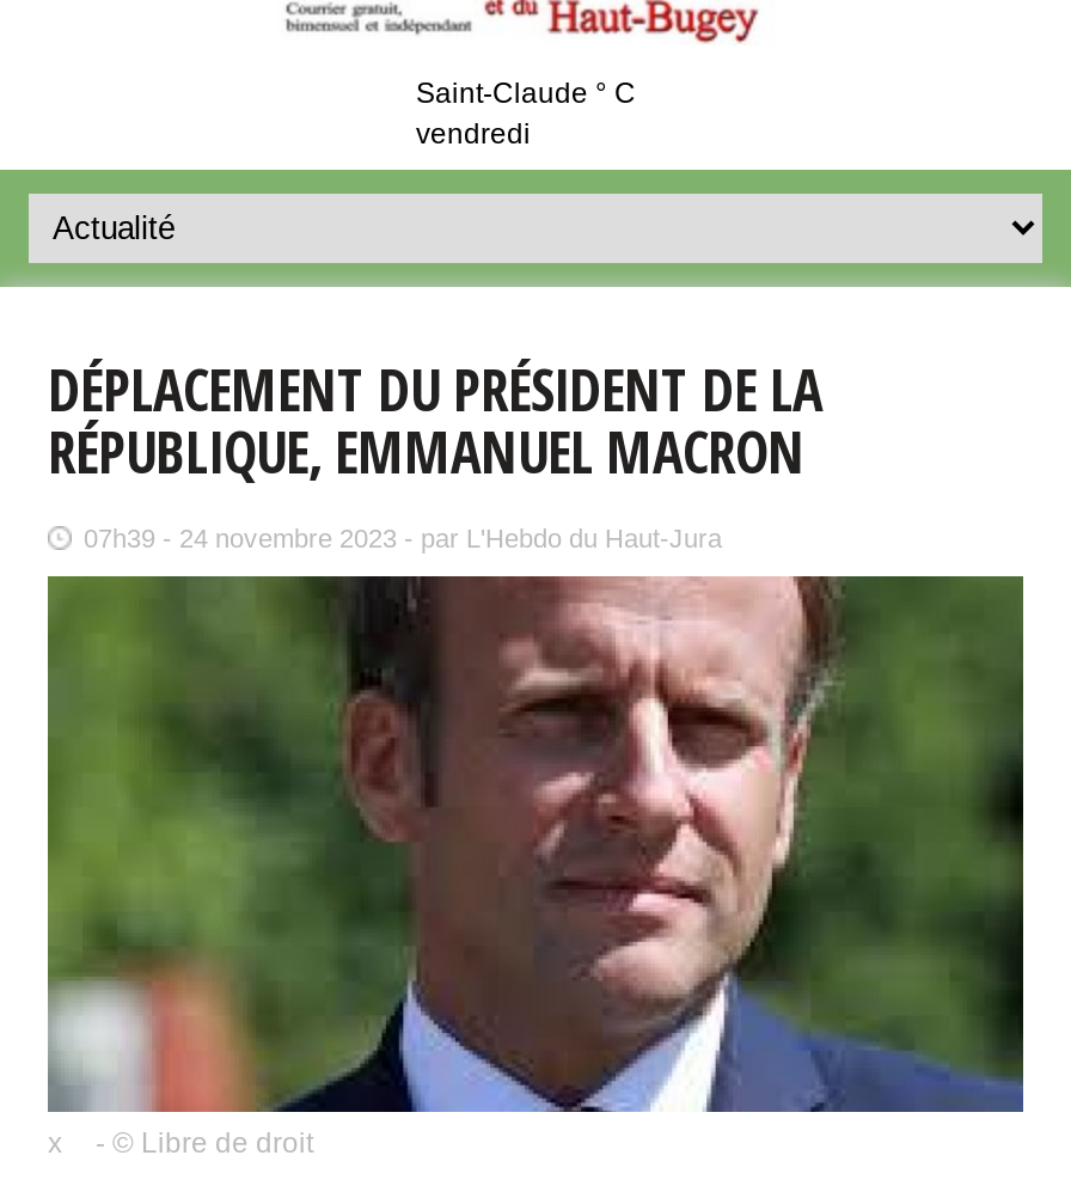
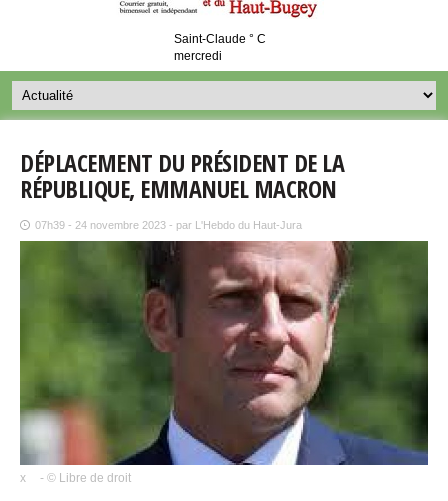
- vendredi
+ mercredi
